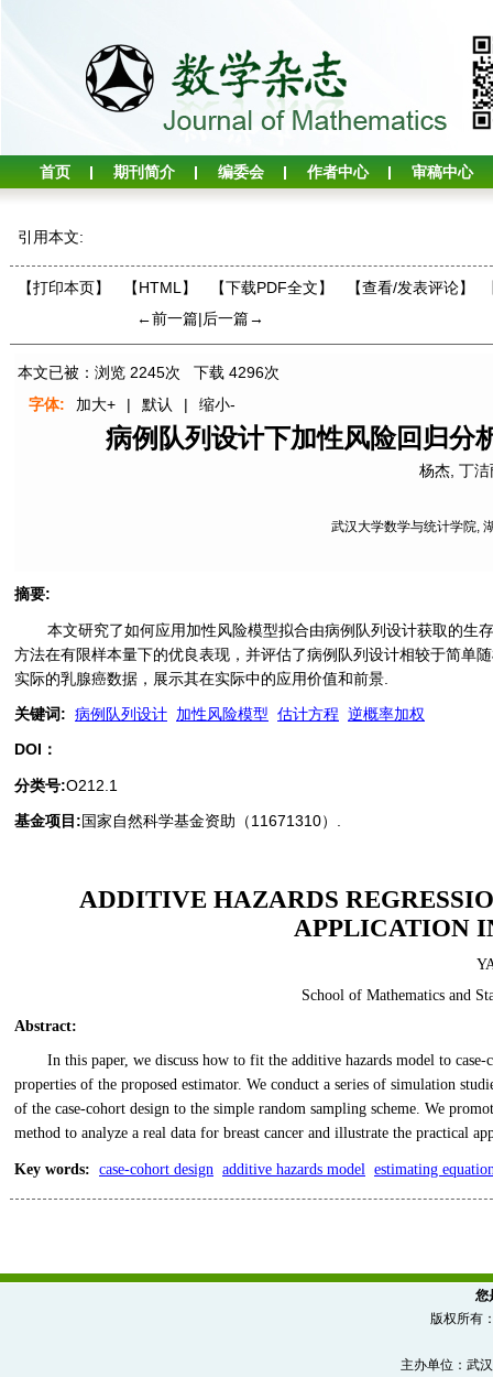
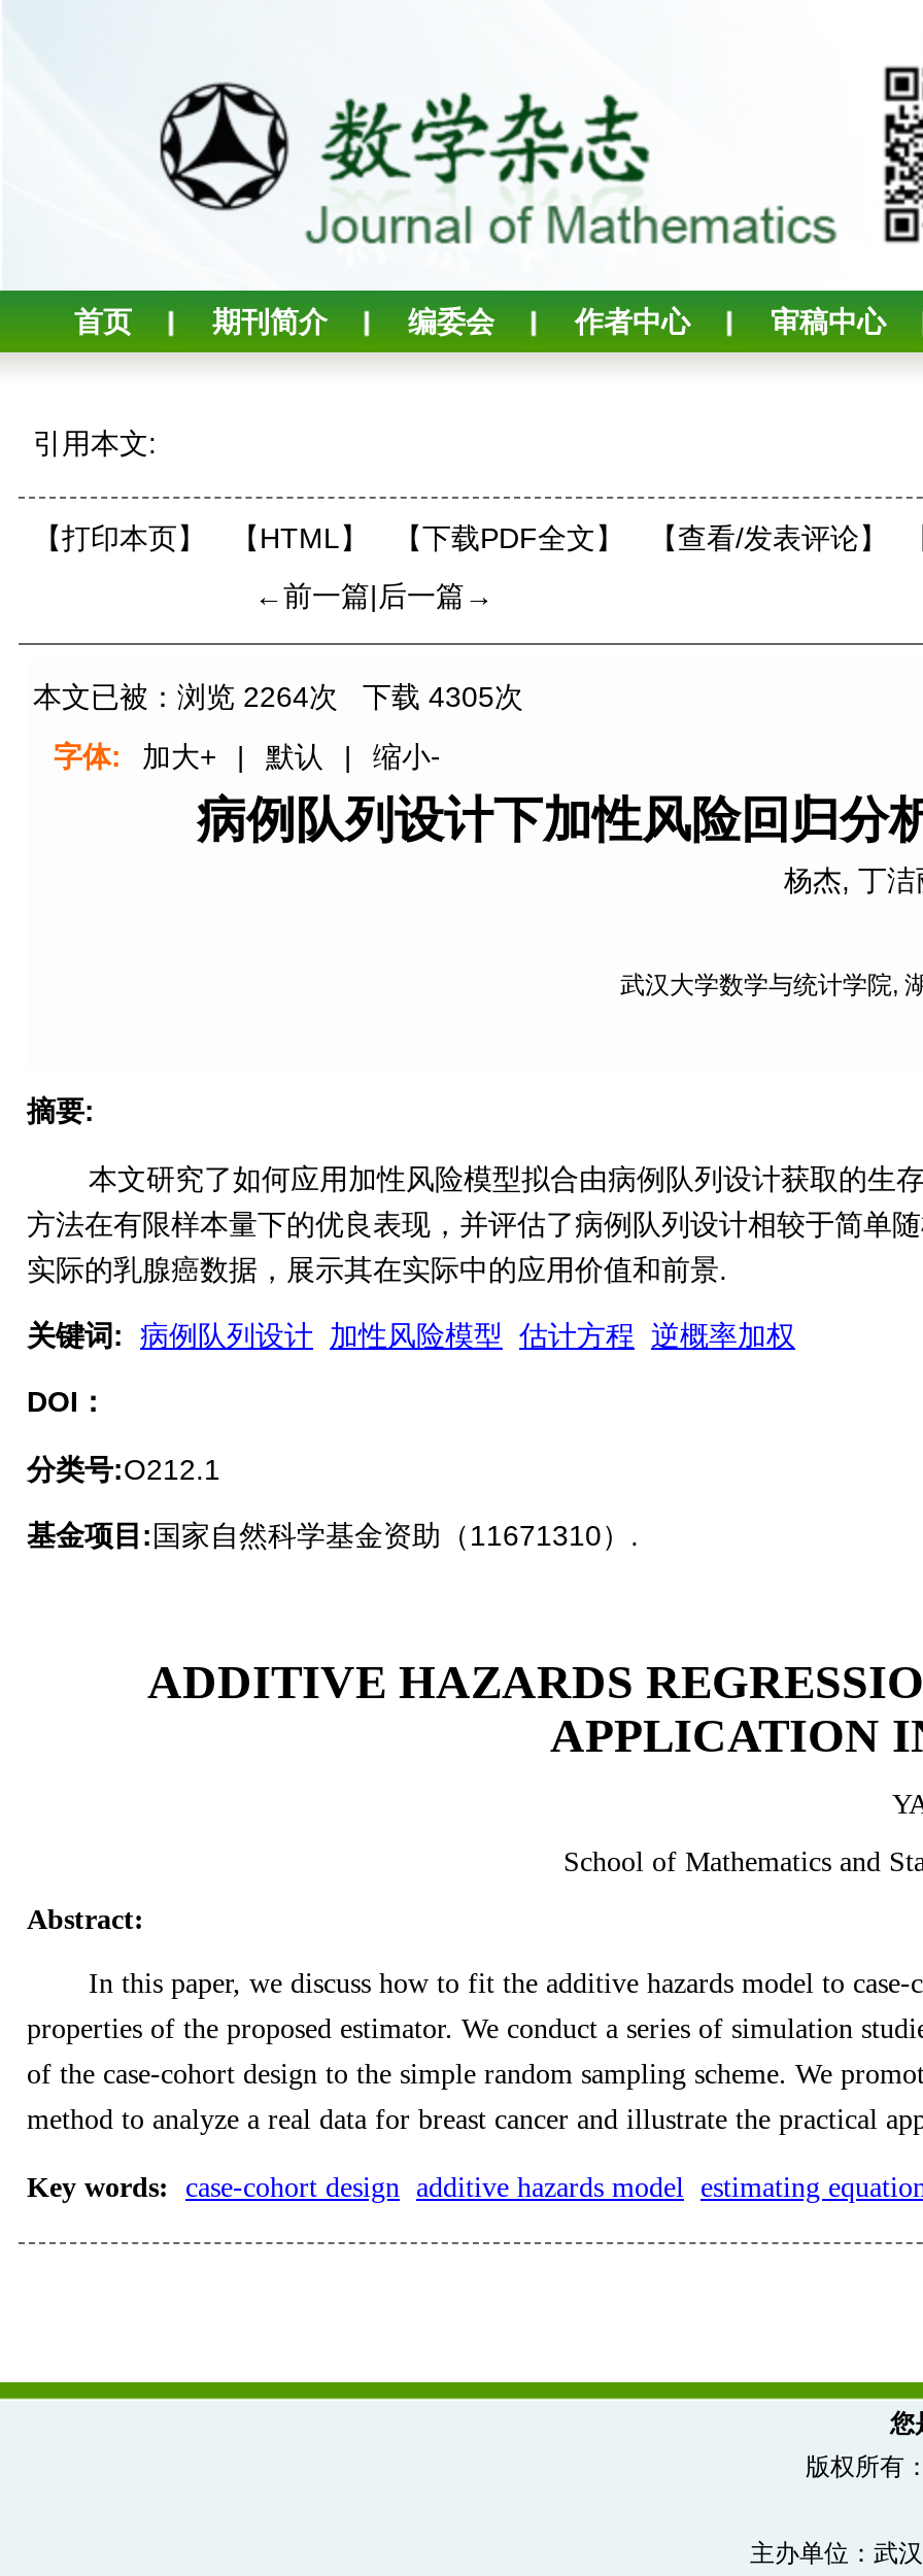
- 本文已被：浏览2245次 下载4296次
+ 本文已被：浏览2264次 下载4305次
